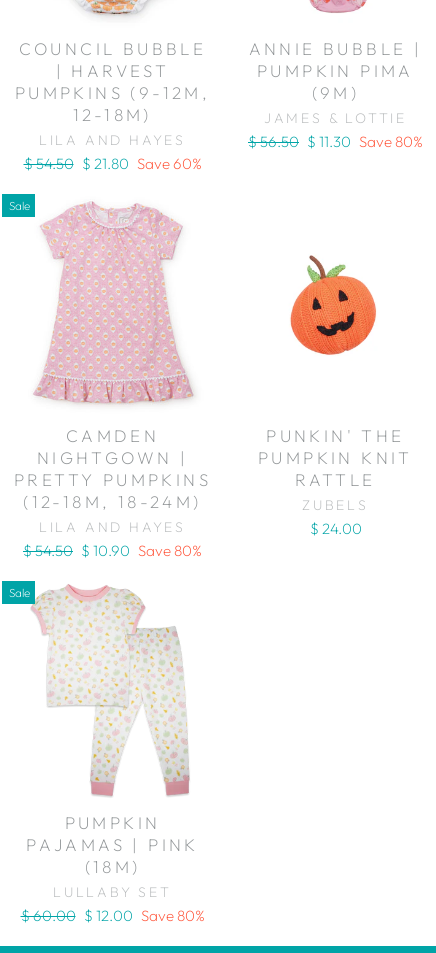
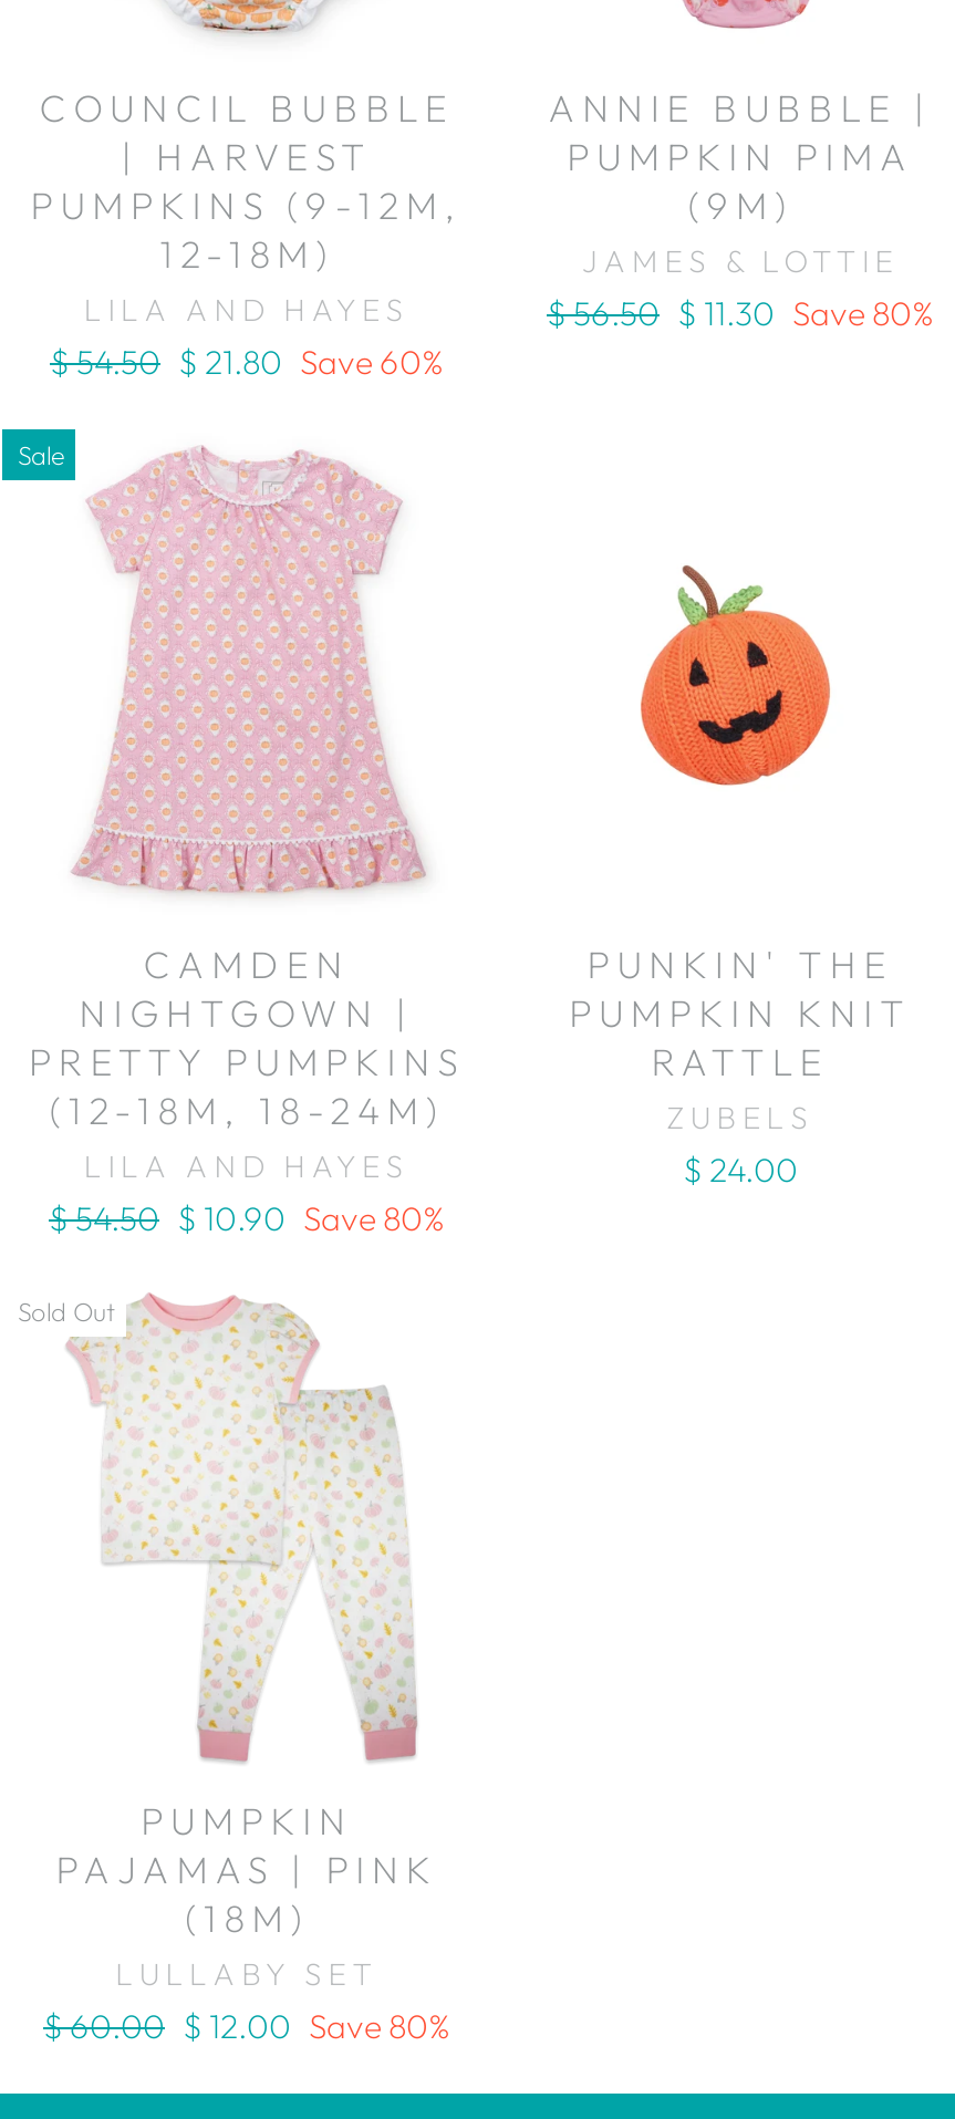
- Sale
+ Sold Out
